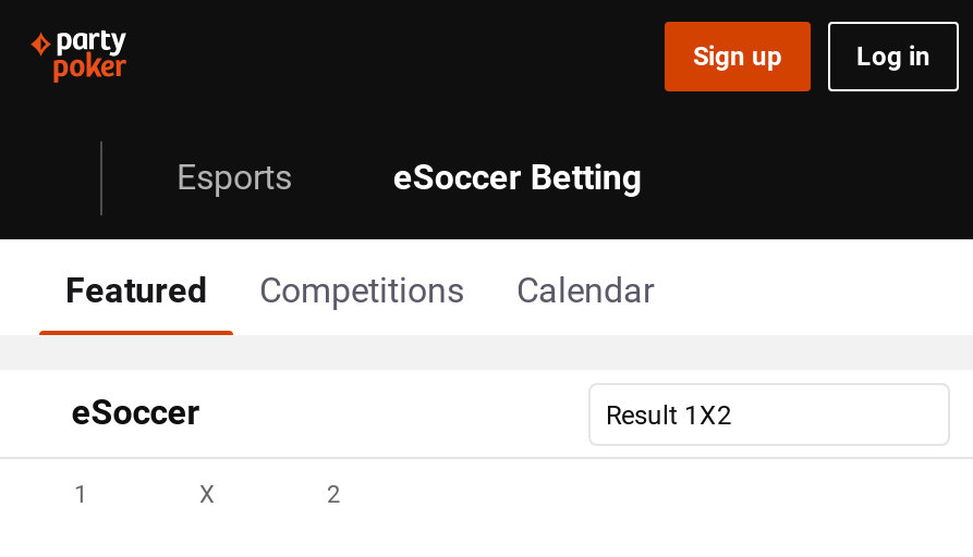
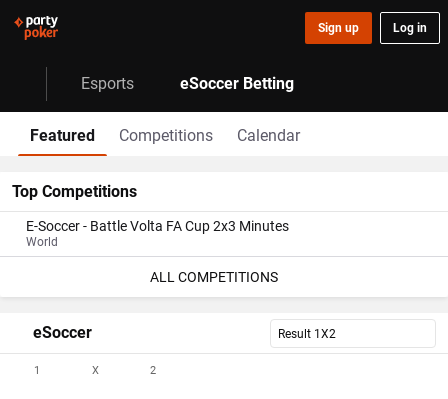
+ Top Competitions
+ E-Soccer - Battle Volta FA Cup 2x3 Minutes
+ World
+ ALL COMPETITIONS
